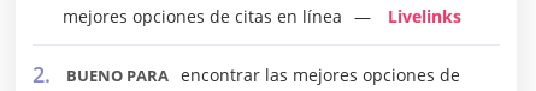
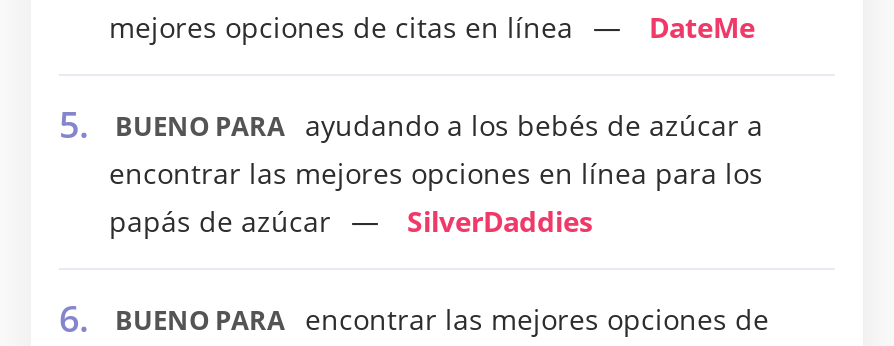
- Livelinks
+ DateMe
+ BUENO PARA ayudando a los bebés de azúcar a
+ encontrar las mejores opciones en línea para los
+ papás de azúcar
+ SilverDaddies
